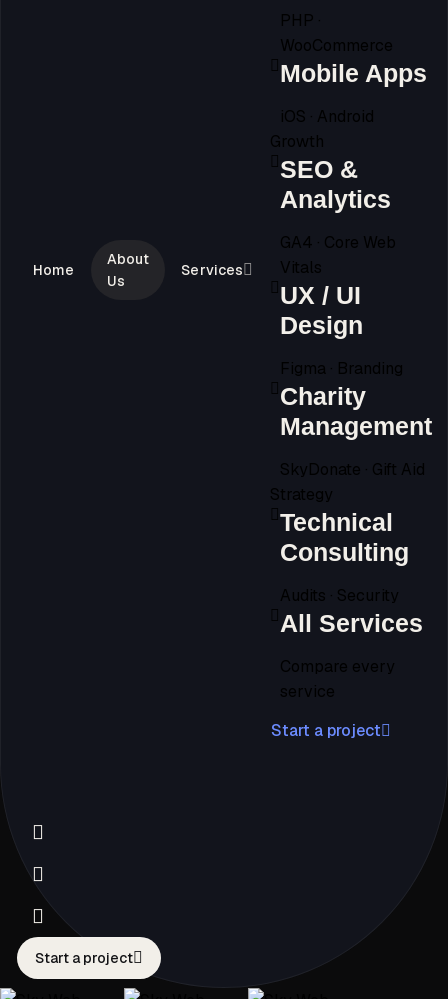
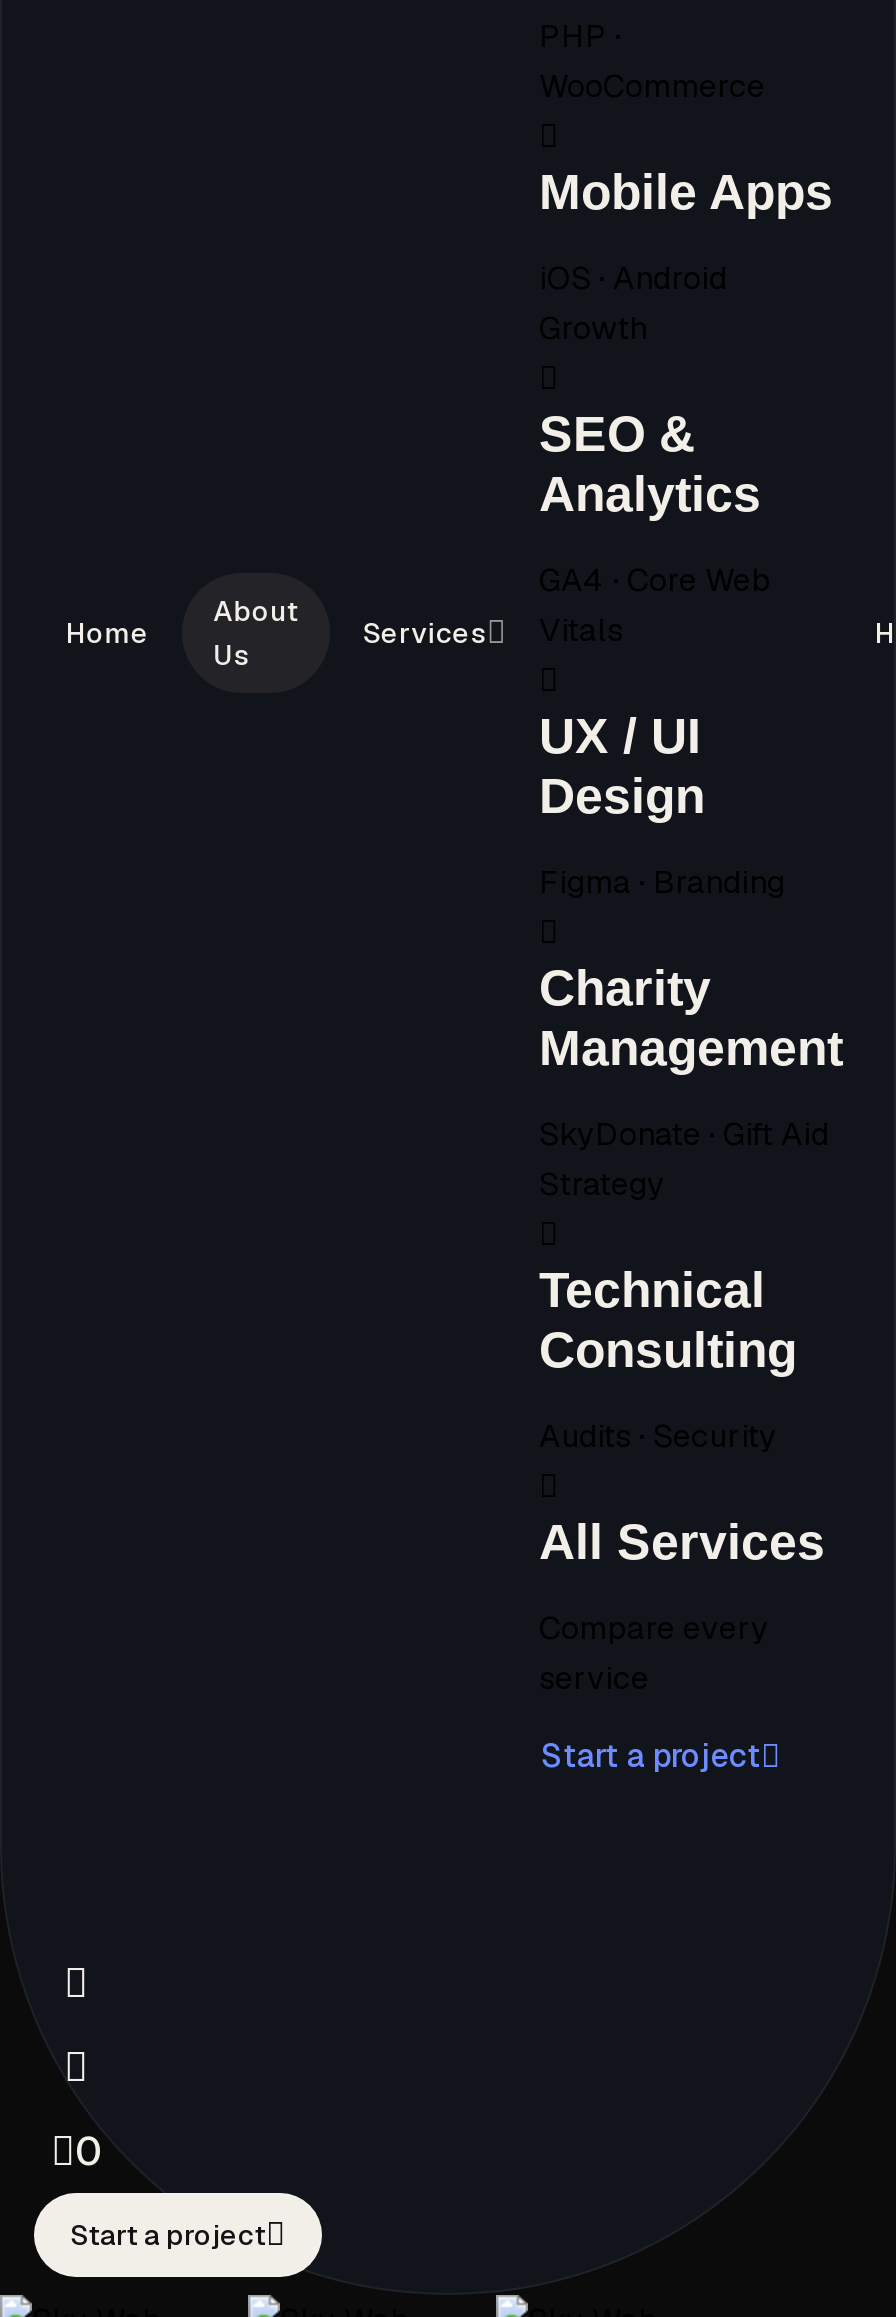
+ 0
